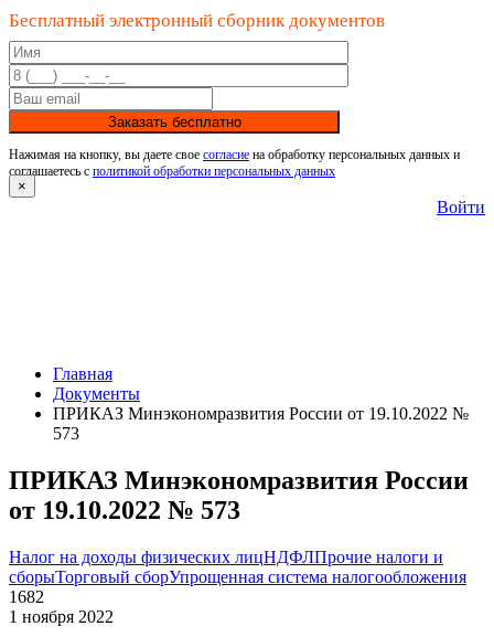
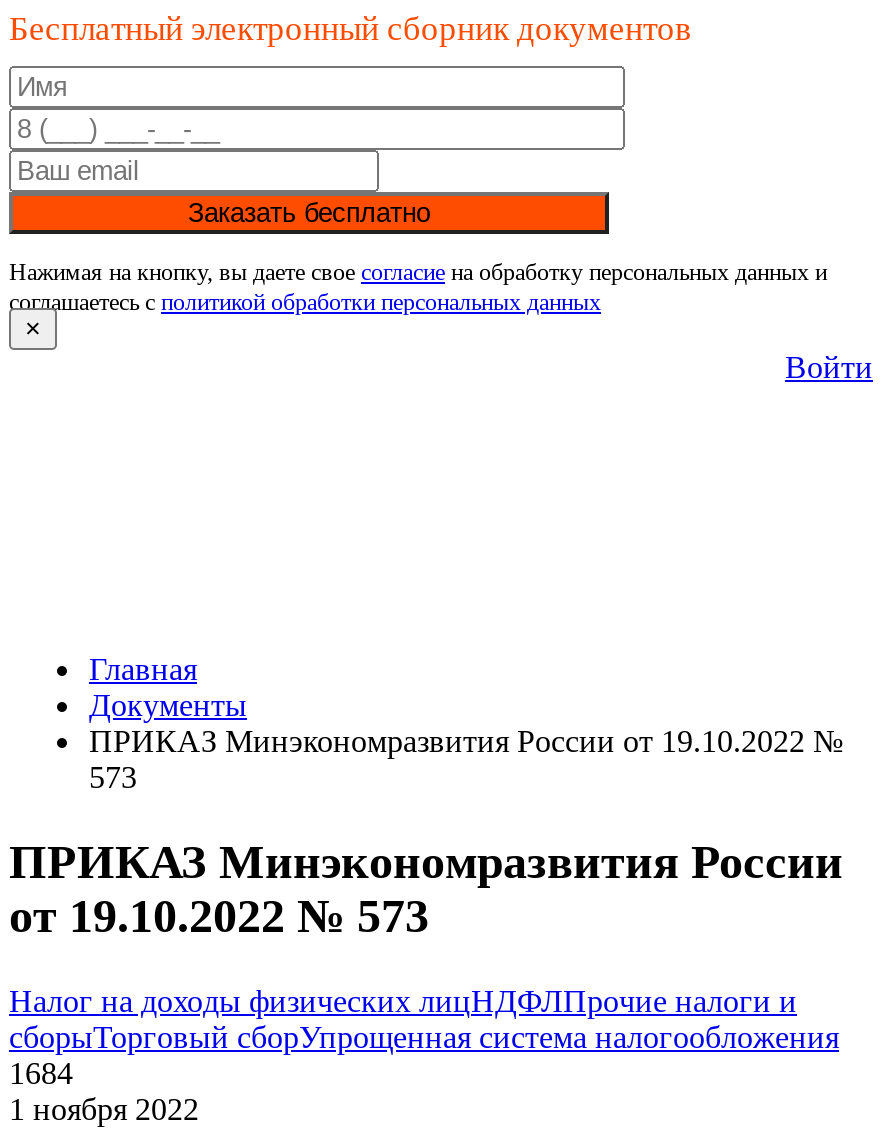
- 1682
+ 1684
